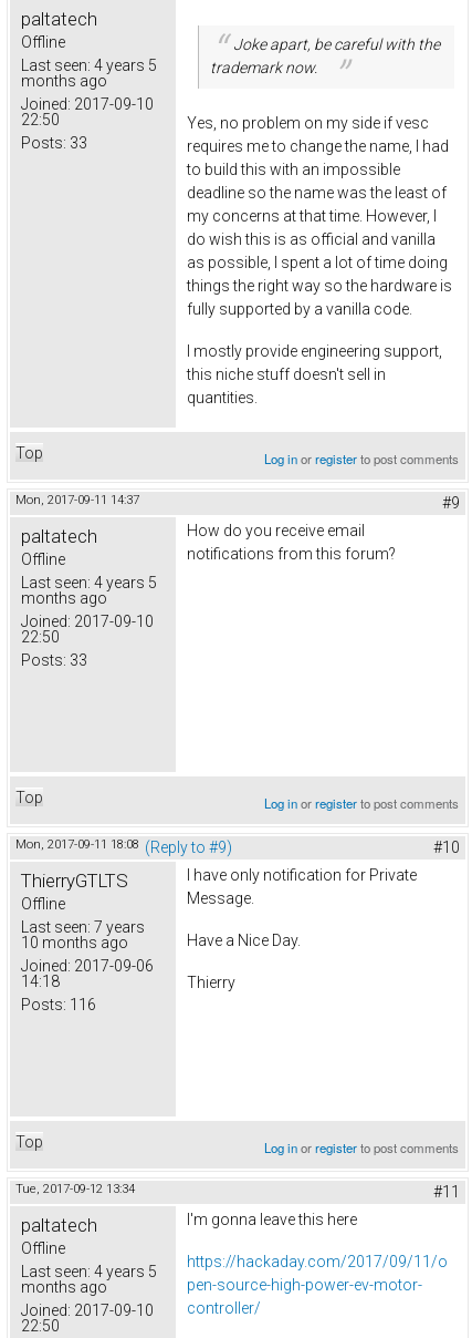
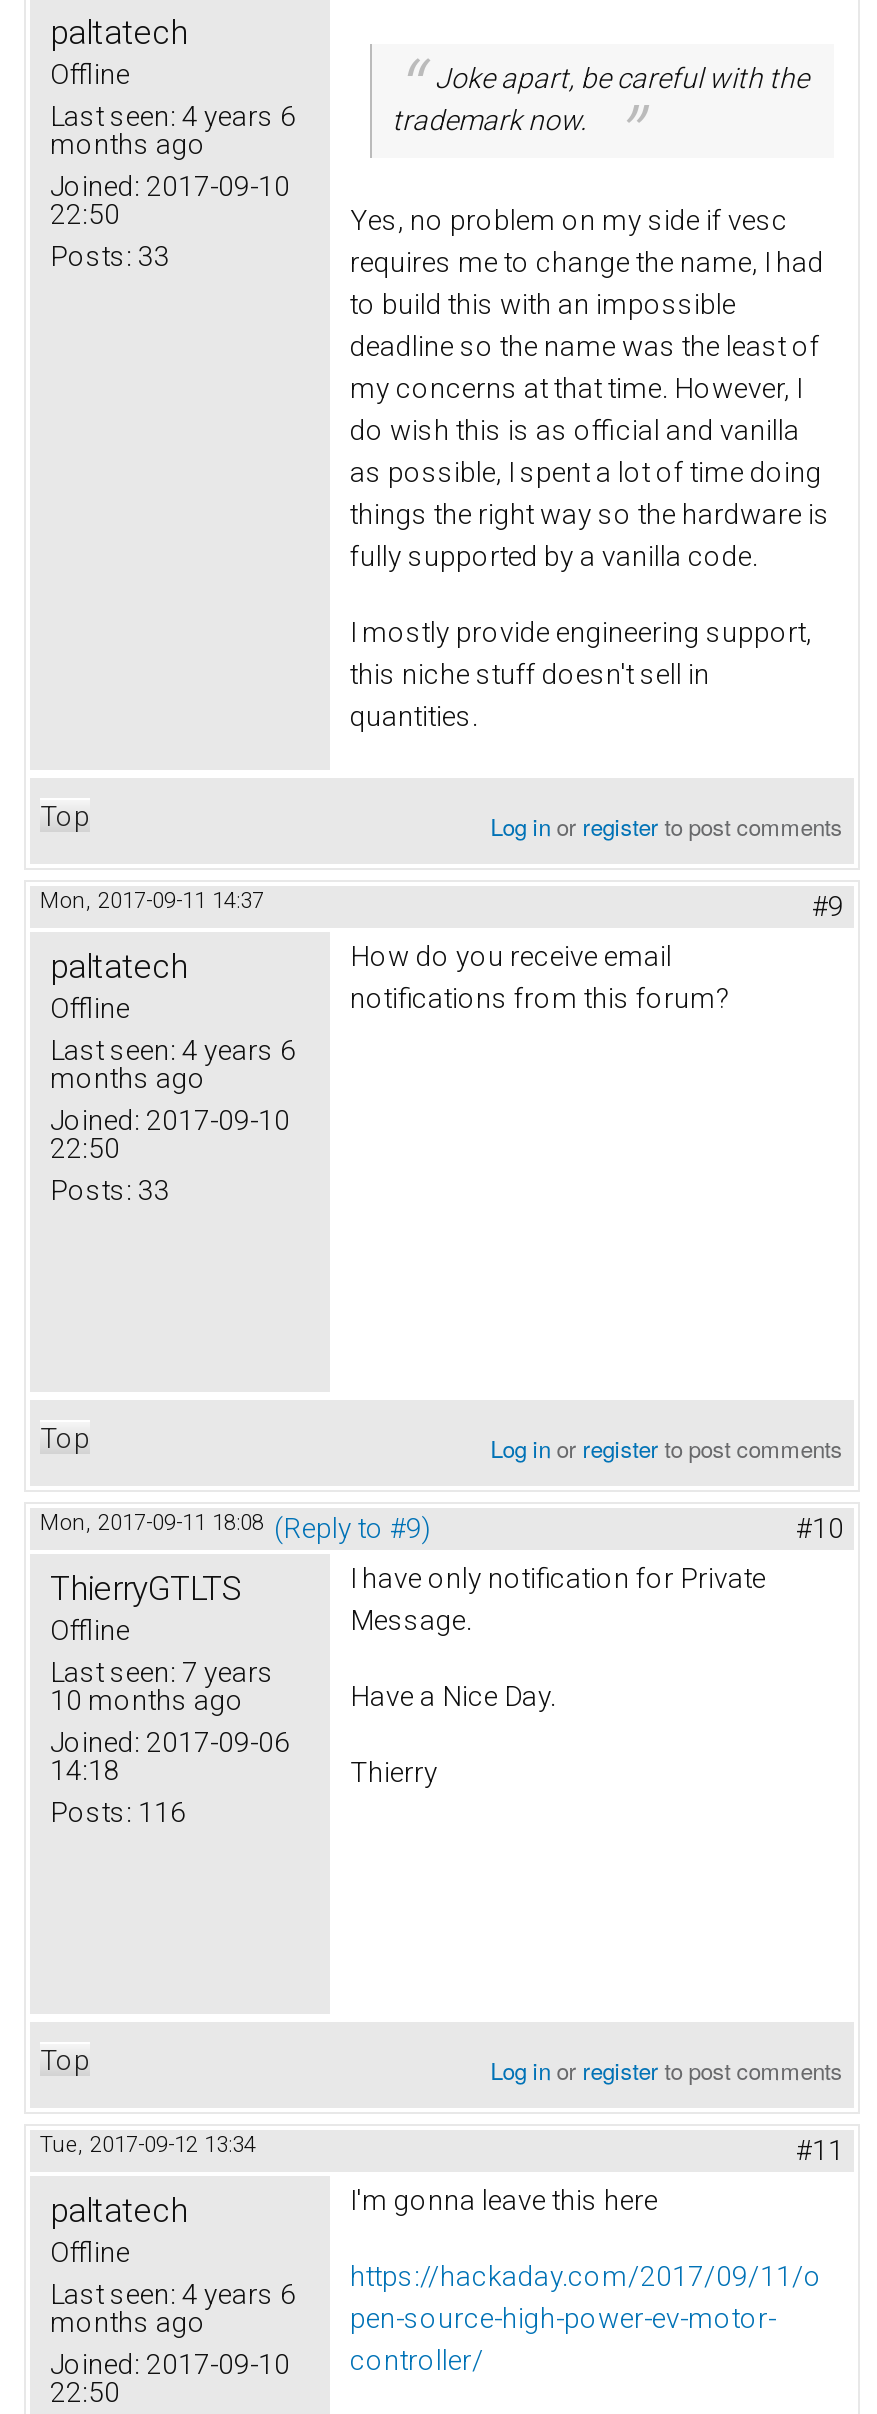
- Last seen: 4 years 5
+ Last seen: 4 years 6

- Last seen: 4 years 5
+ Last seen: 4 years 6

- Last seen: 4 years 5
+ Last seen: 4 years 6
